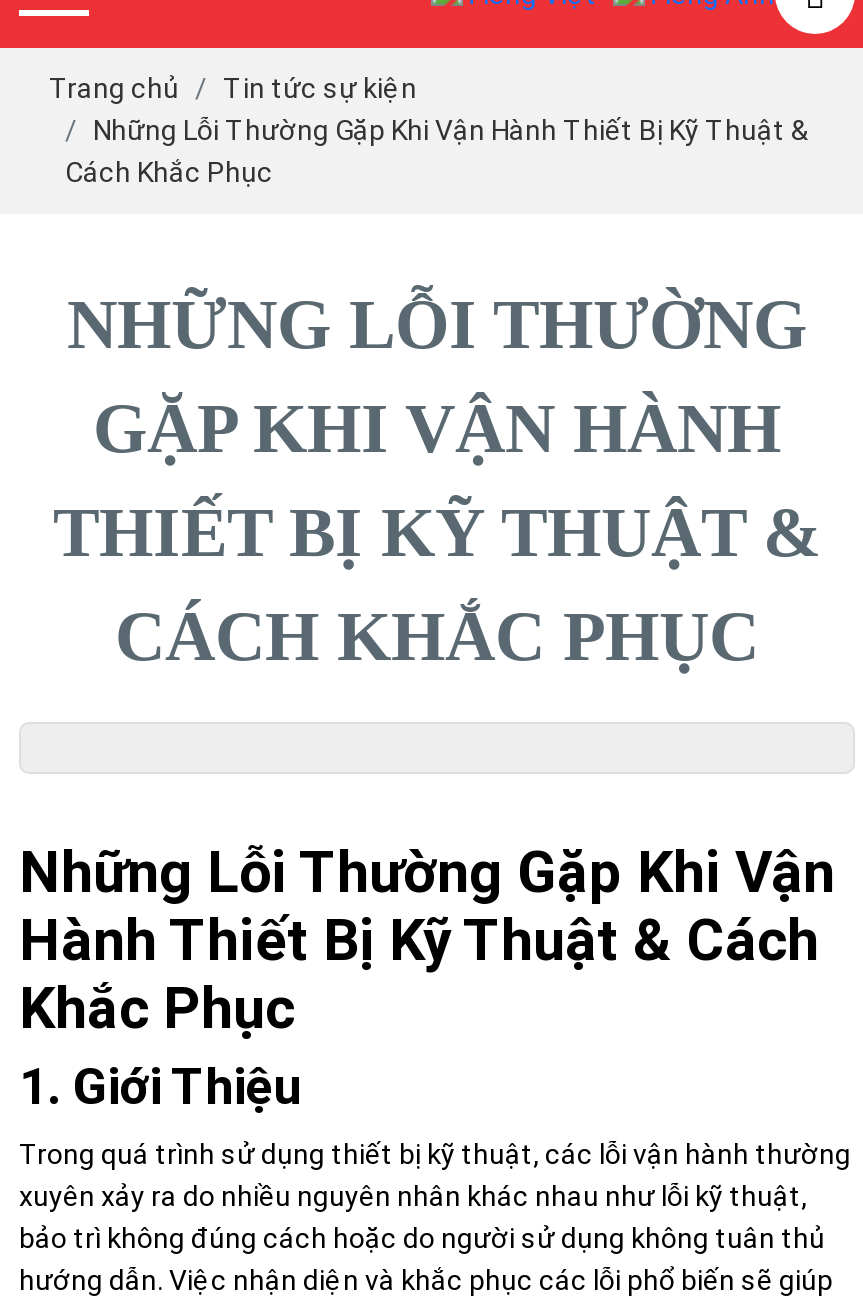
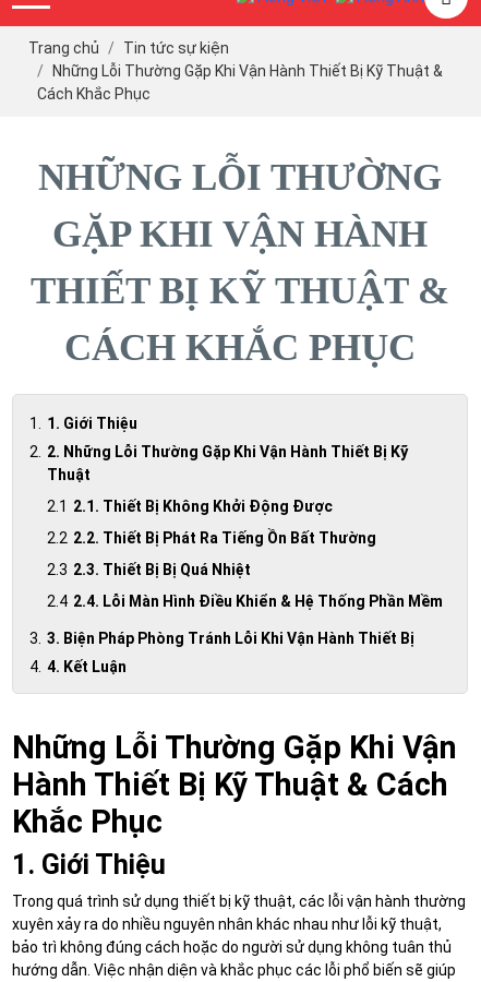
+ 1. Giới Thiệu
+ 2. Những Lỗi Thường Gặp Khi Vận Hành Thiết Bị Kỹ
+ Thuật
+ 2.1. Thiết Bị Không Khởi Động Được
+ 2.2. Thiết Bị Phát Ra Tiếng Ồn Bất Thường
+ 2.3. Thiết Bị Bị Quá Nhiệt
+ 2.4. Lỗi Màn Hình Điều Khiển & Hệ Thống Phần Mềm
+ 3. Biện Pháp Phòng Tránh Lỗi Khi Vận Hành Thiết Bị
+ 4. Kết Luận
